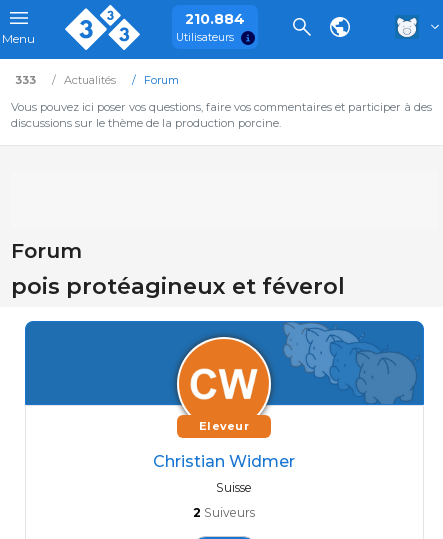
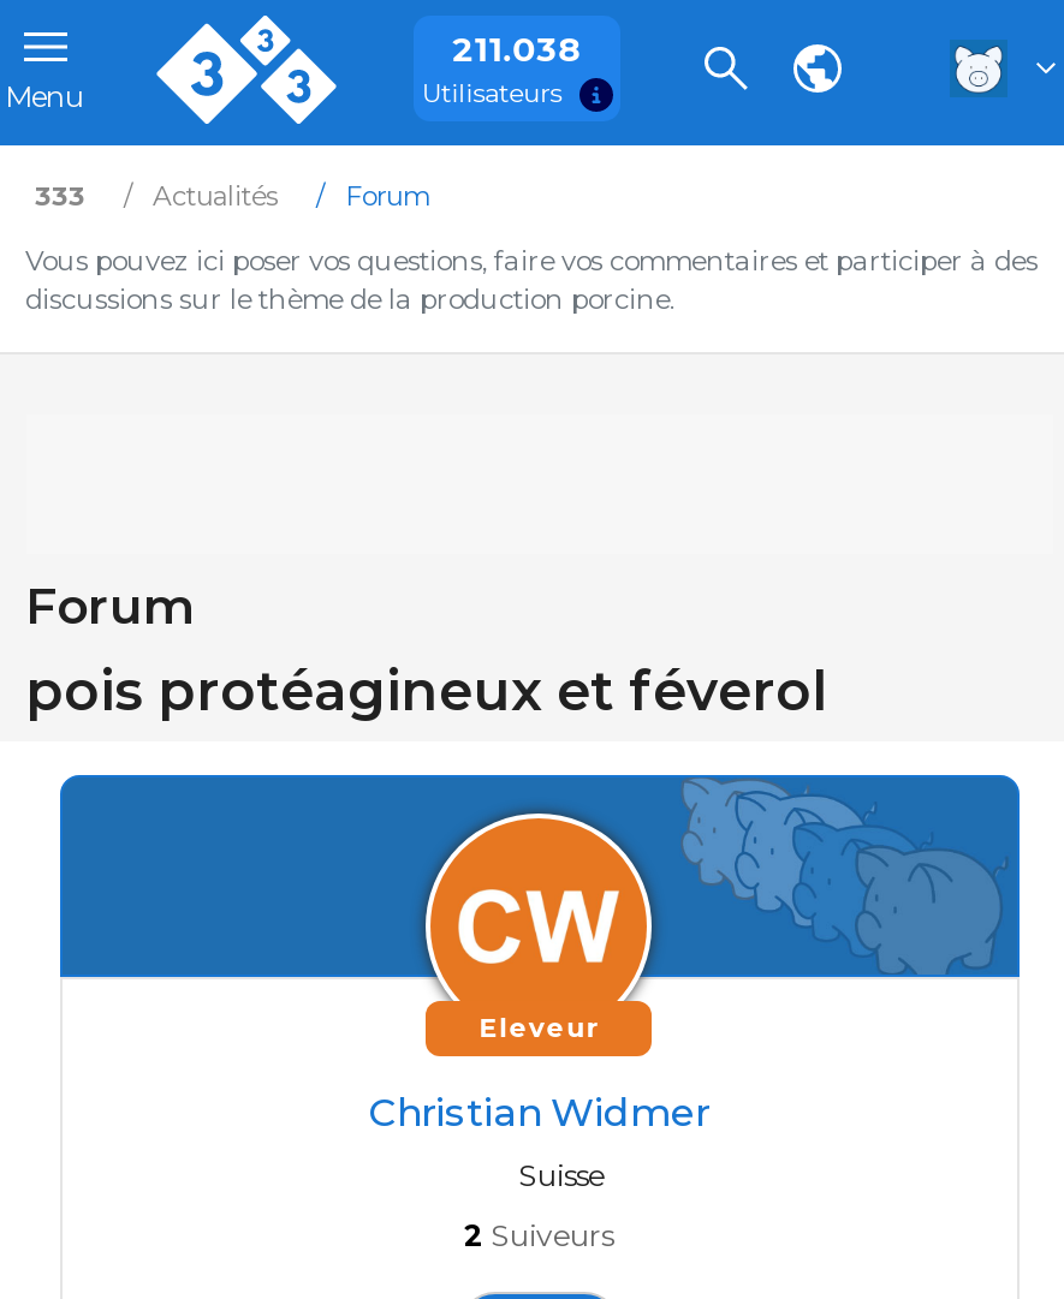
- 210.884
+ 211.038
